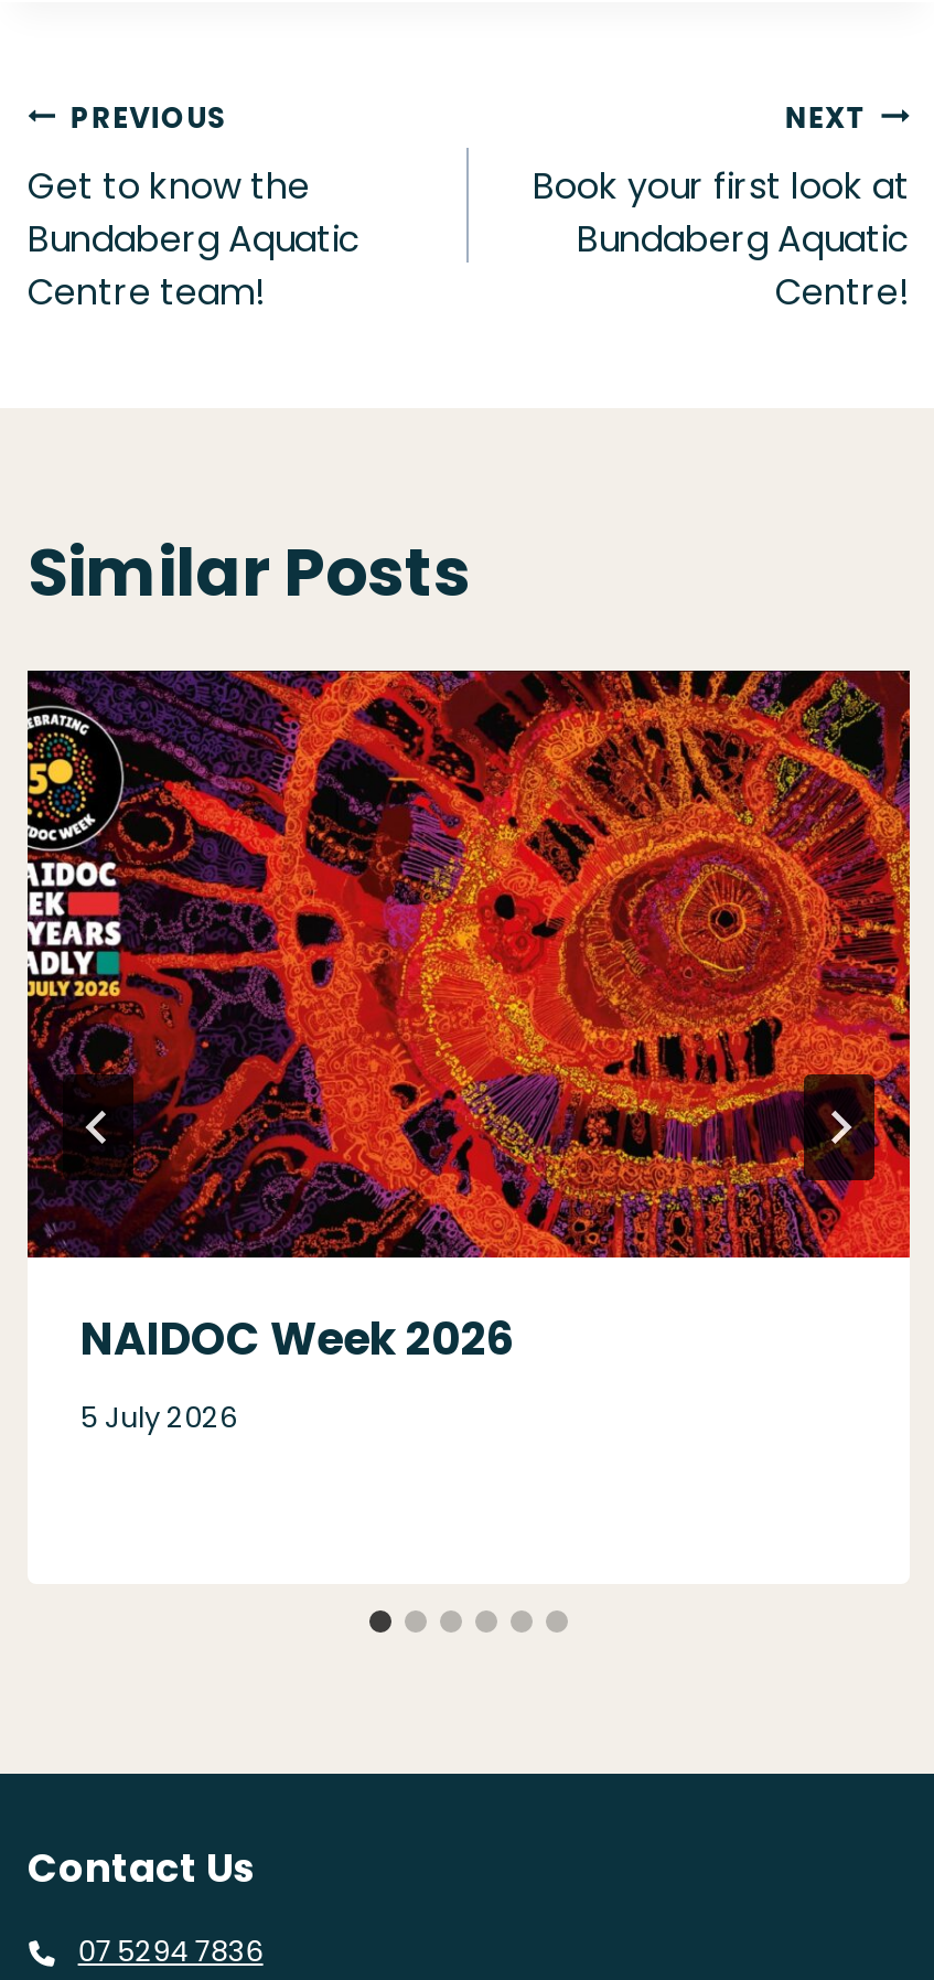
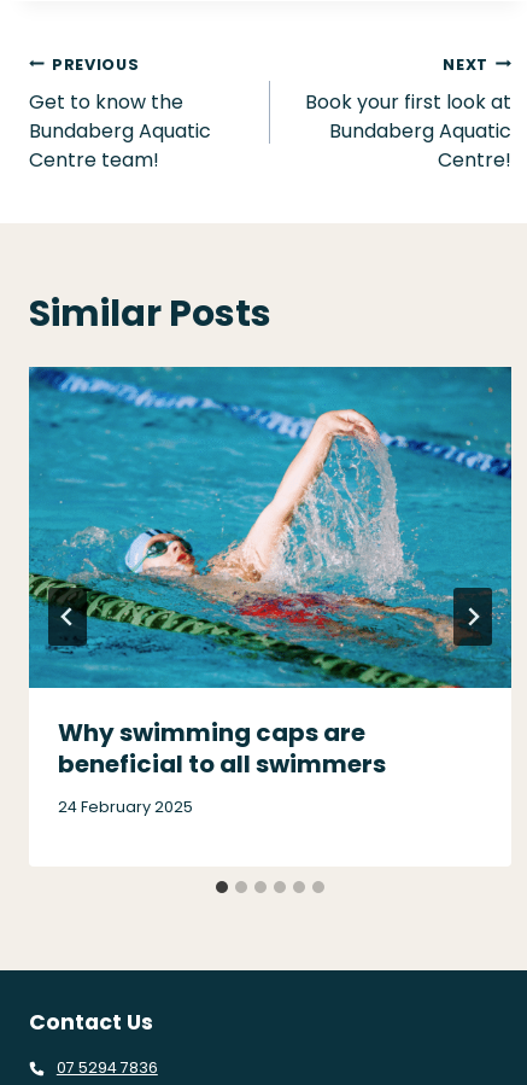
- [image]
- NAIDOC Week 2026
+ [image]
+ Why swimming caps are
+ beneficial to all swimmers

- 5 July 2026
+ 24 February 2025
